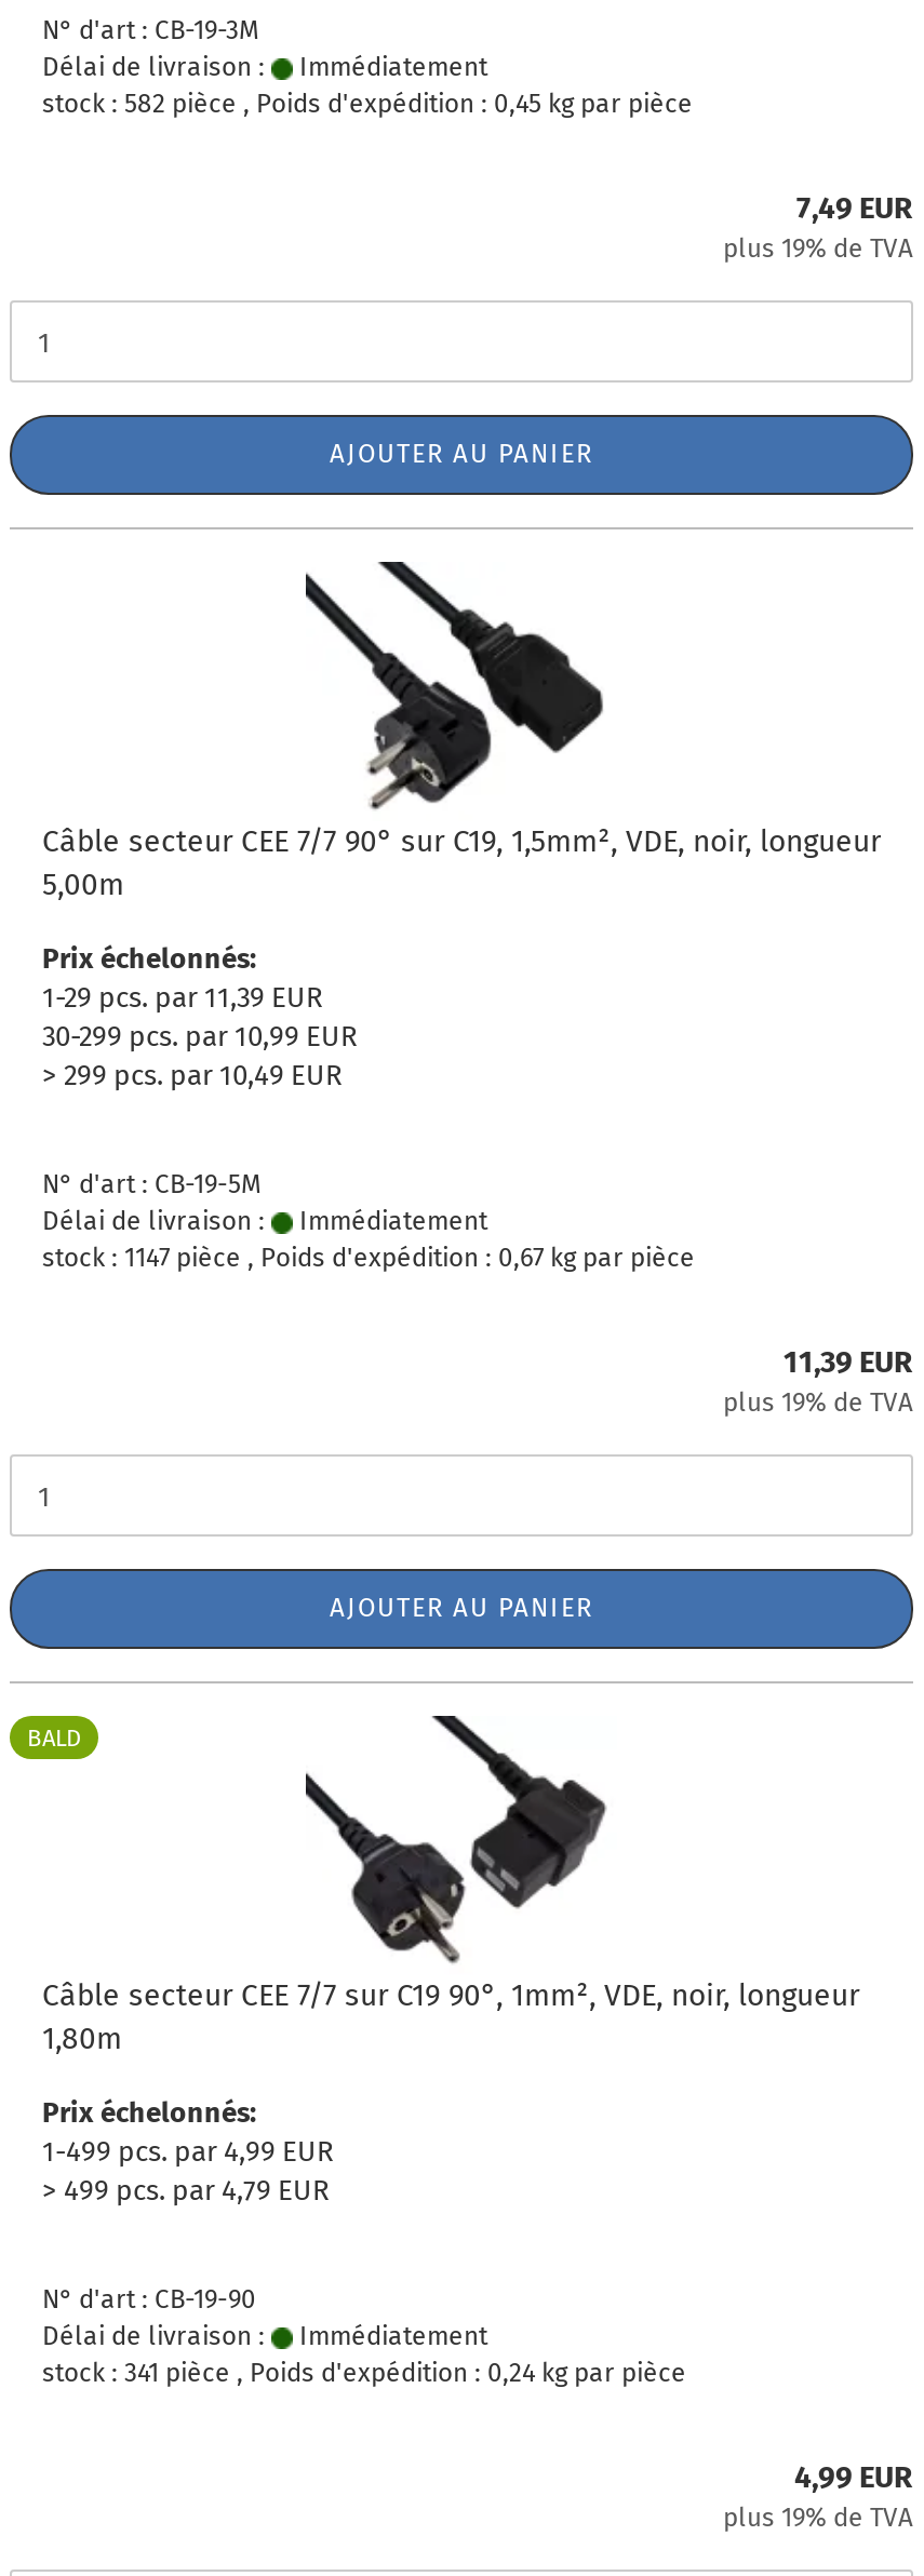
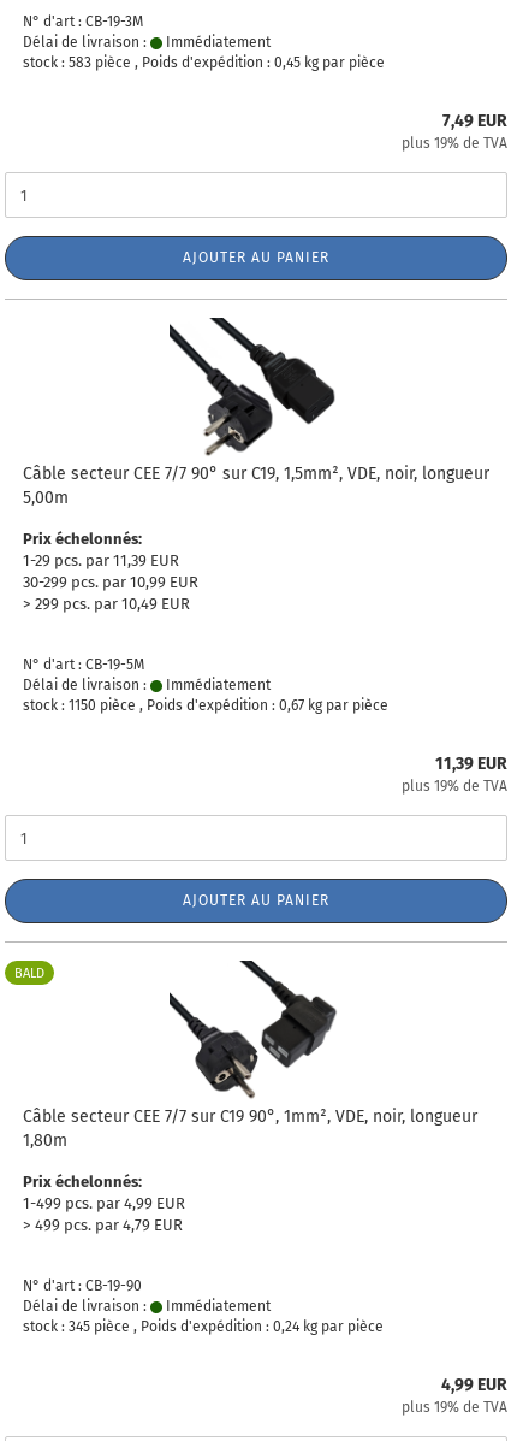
- stock : 582 pièce , Poids d'expédition : 0,45 kg par pièce
+ stock : 583 pièce , Poids d'expédition : 0,45 kg par pièce

- stock : 1147 pièce , Poids d'expédition : 0,67 kg par pièce
+ stock : 1150 pièce , Poids d'expédition : 0,67 kg par pièce

- stock : 341 pièce , Poids d'expédition : 0,24 kg par pièce
+ stock : 345 pièce , Poids d'expédition : 0,24 kg par pièce
